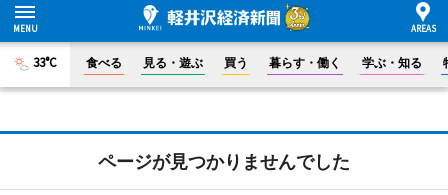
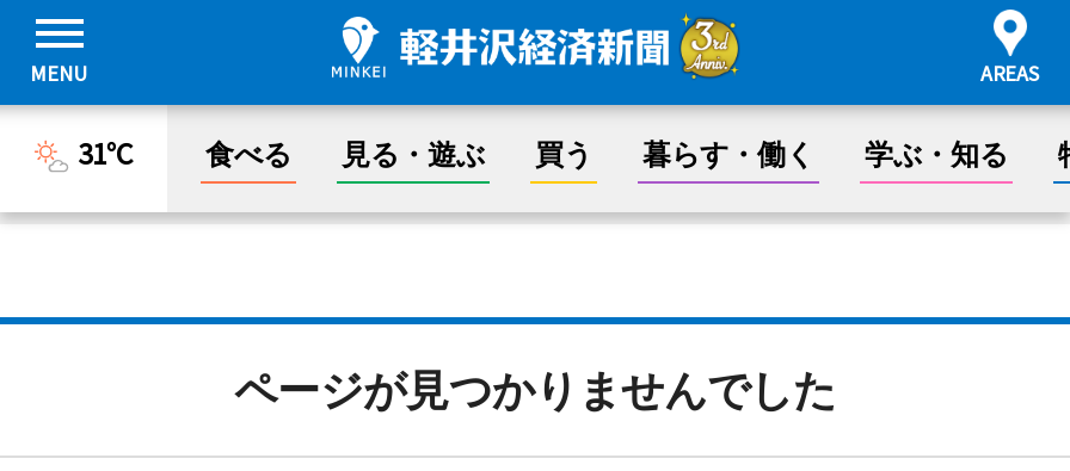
- 33°C
+ 31°C
